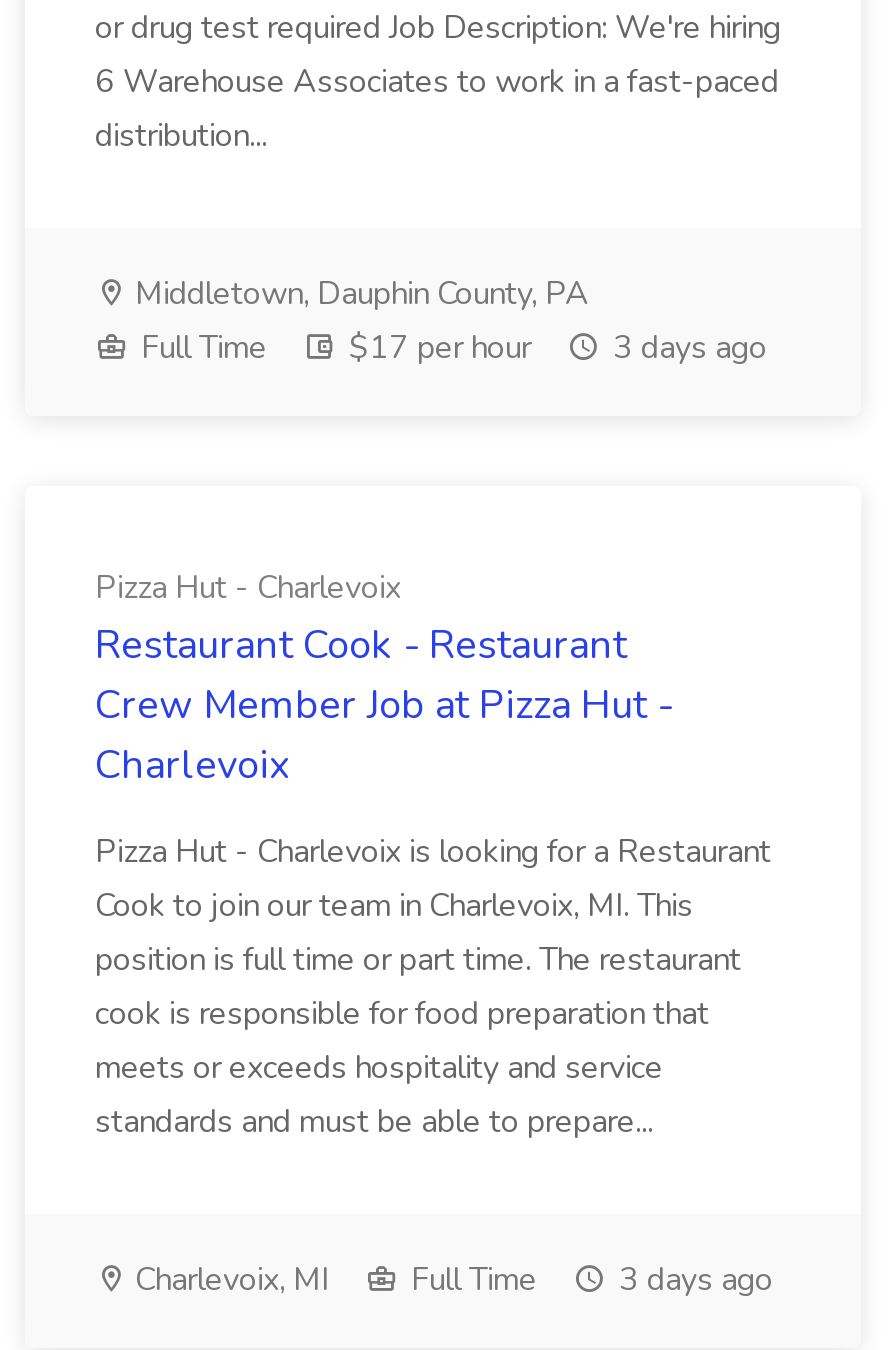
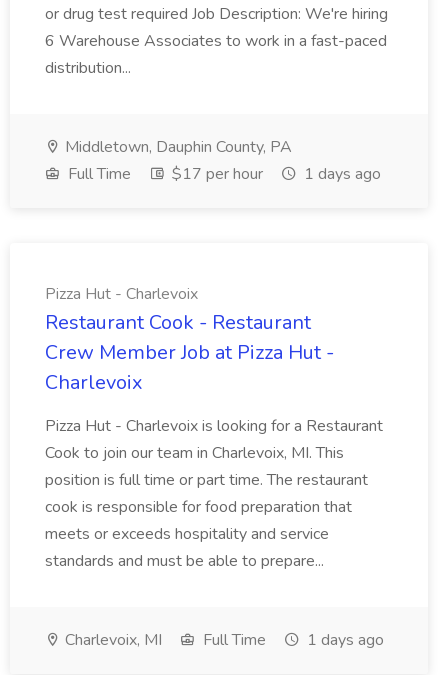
- Full Time $17 per hour 3 days ago
+ Full Time $17 per hour 1 days ago

- Charlevoix, MI Full Time 3 days ago
+ Charlevoix, MI Full Time 1 days ago
